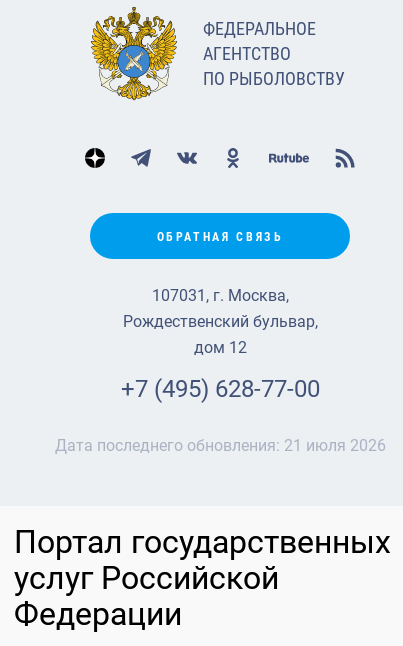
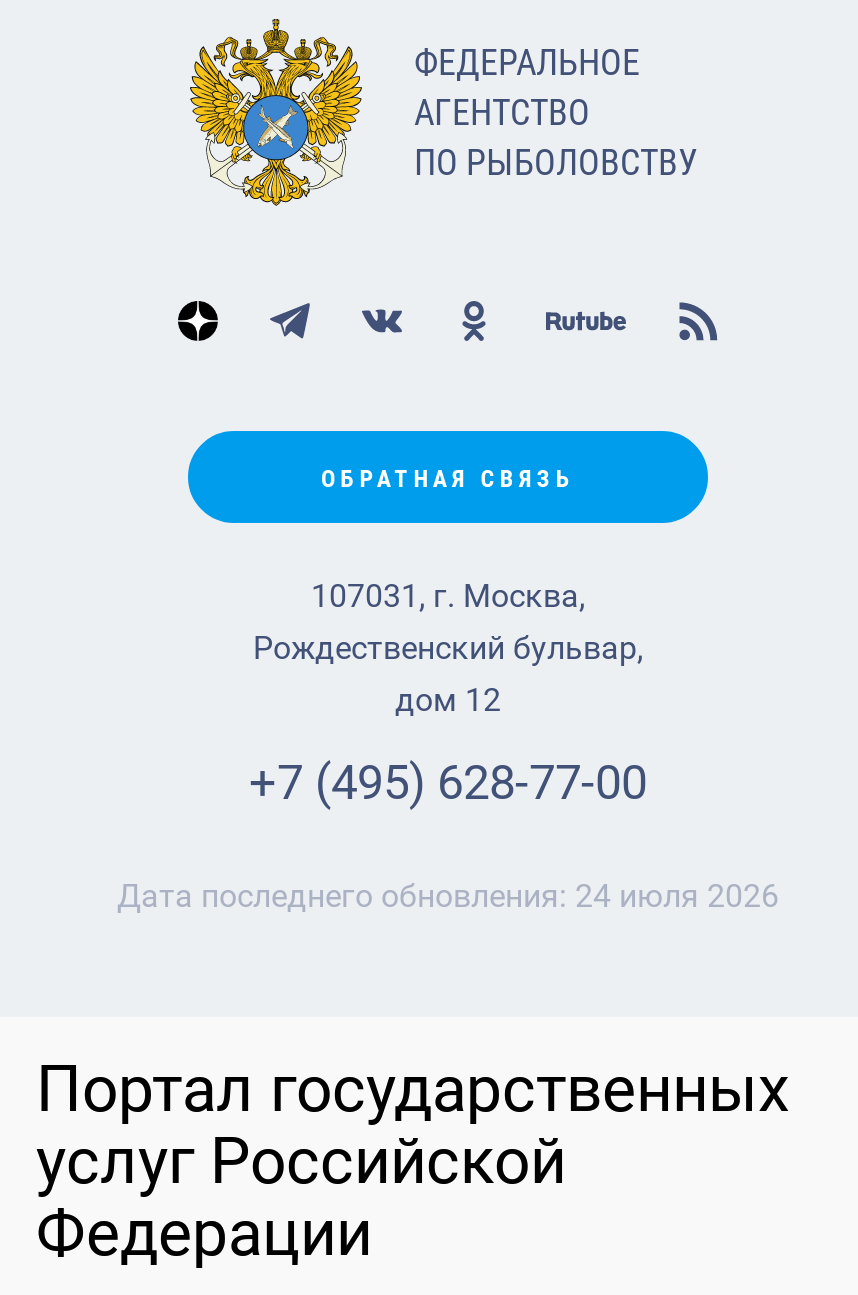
- Дата последнего обновления: 21 июля 2026
+ Дата последнего обновления: 24 июля 2026
